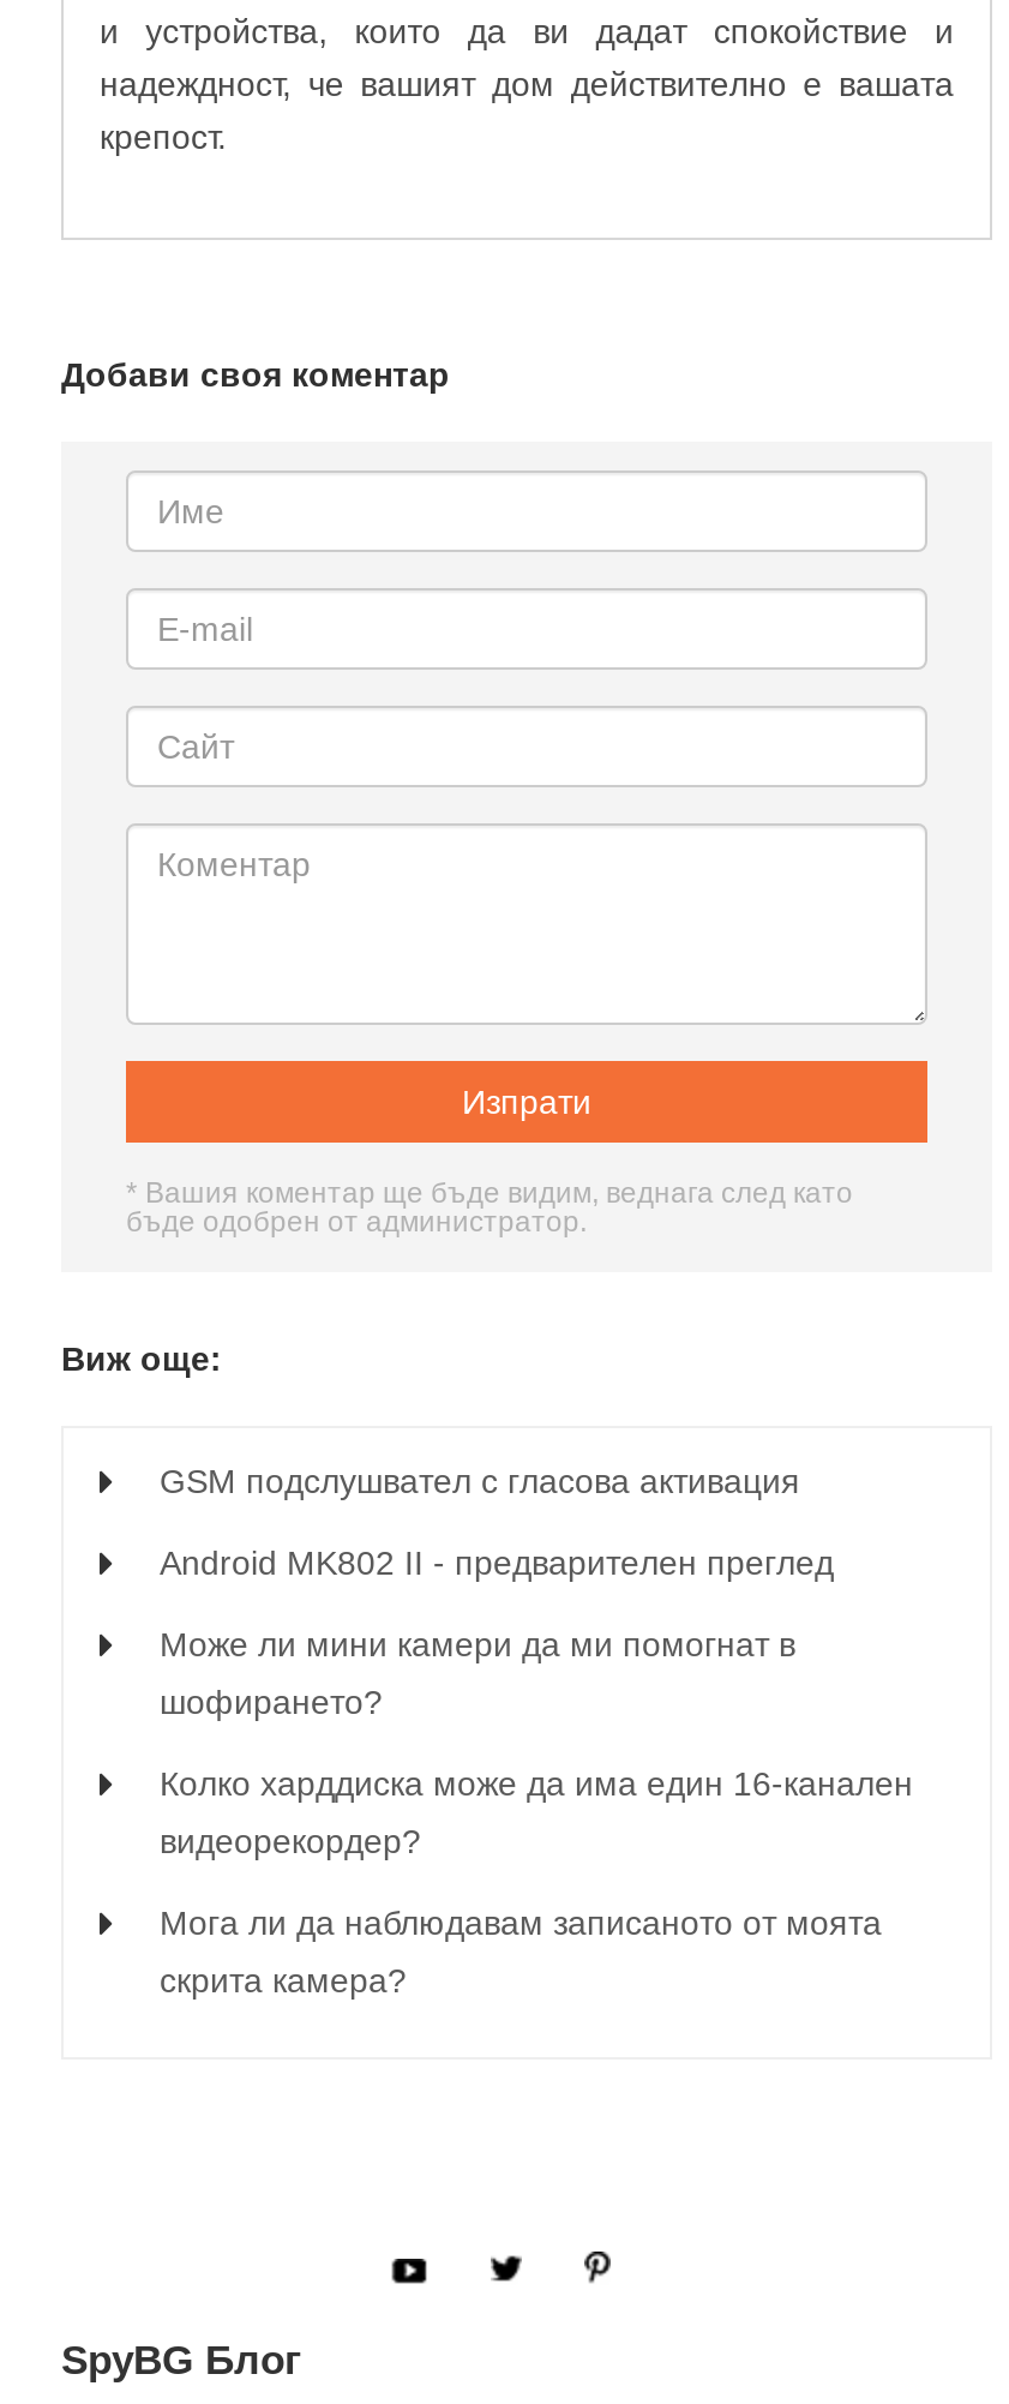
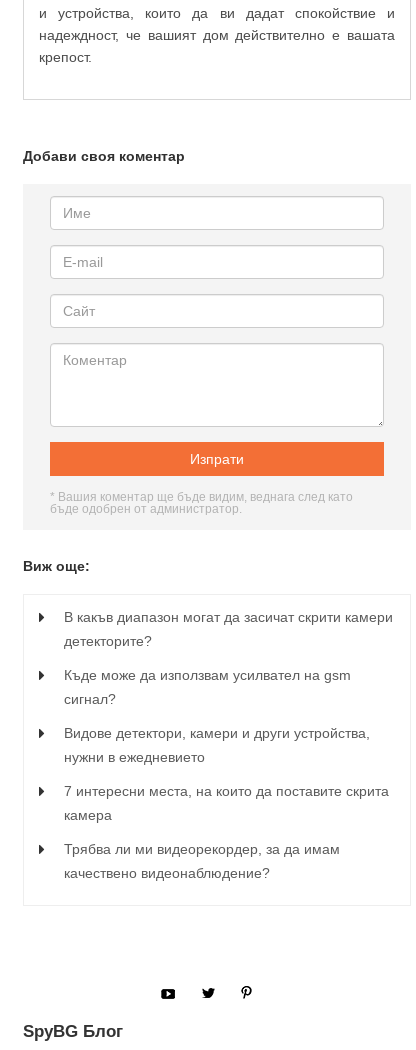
- GSM подслушвател с гласова активация
- Android MK802 II - предварителен преглед
- Може ли мини камери да ми помогнат в
- шофирането?
- Колко харддиска може да има един 16-канален
- видеорекордер?
- Мога ли да наблюдавам записаното от моята
- скрита камера?
+ В какъв диапазон могат да засичат скрити камери
+ детекторите?
+ Къде може да използвам усилвател на gsm
+ сигнал?
+ Видове детектори, камери и други устройства,
+ нужни в ежедневието
+ 7 интересни места, на които да поставите скрита
+ камера
+ Трябва ли ми видеорекордер, за да имам
+ качествено видеонаблюдение?
